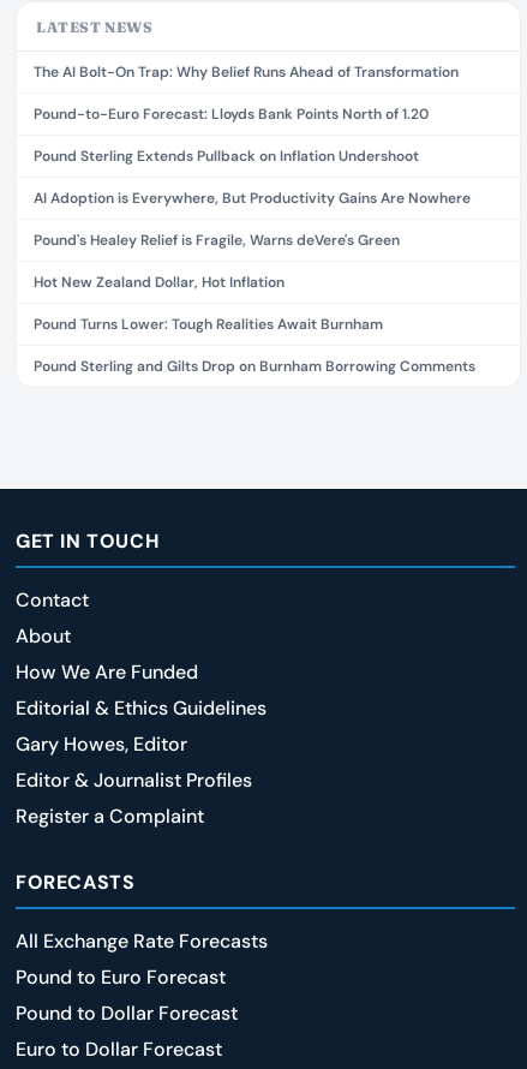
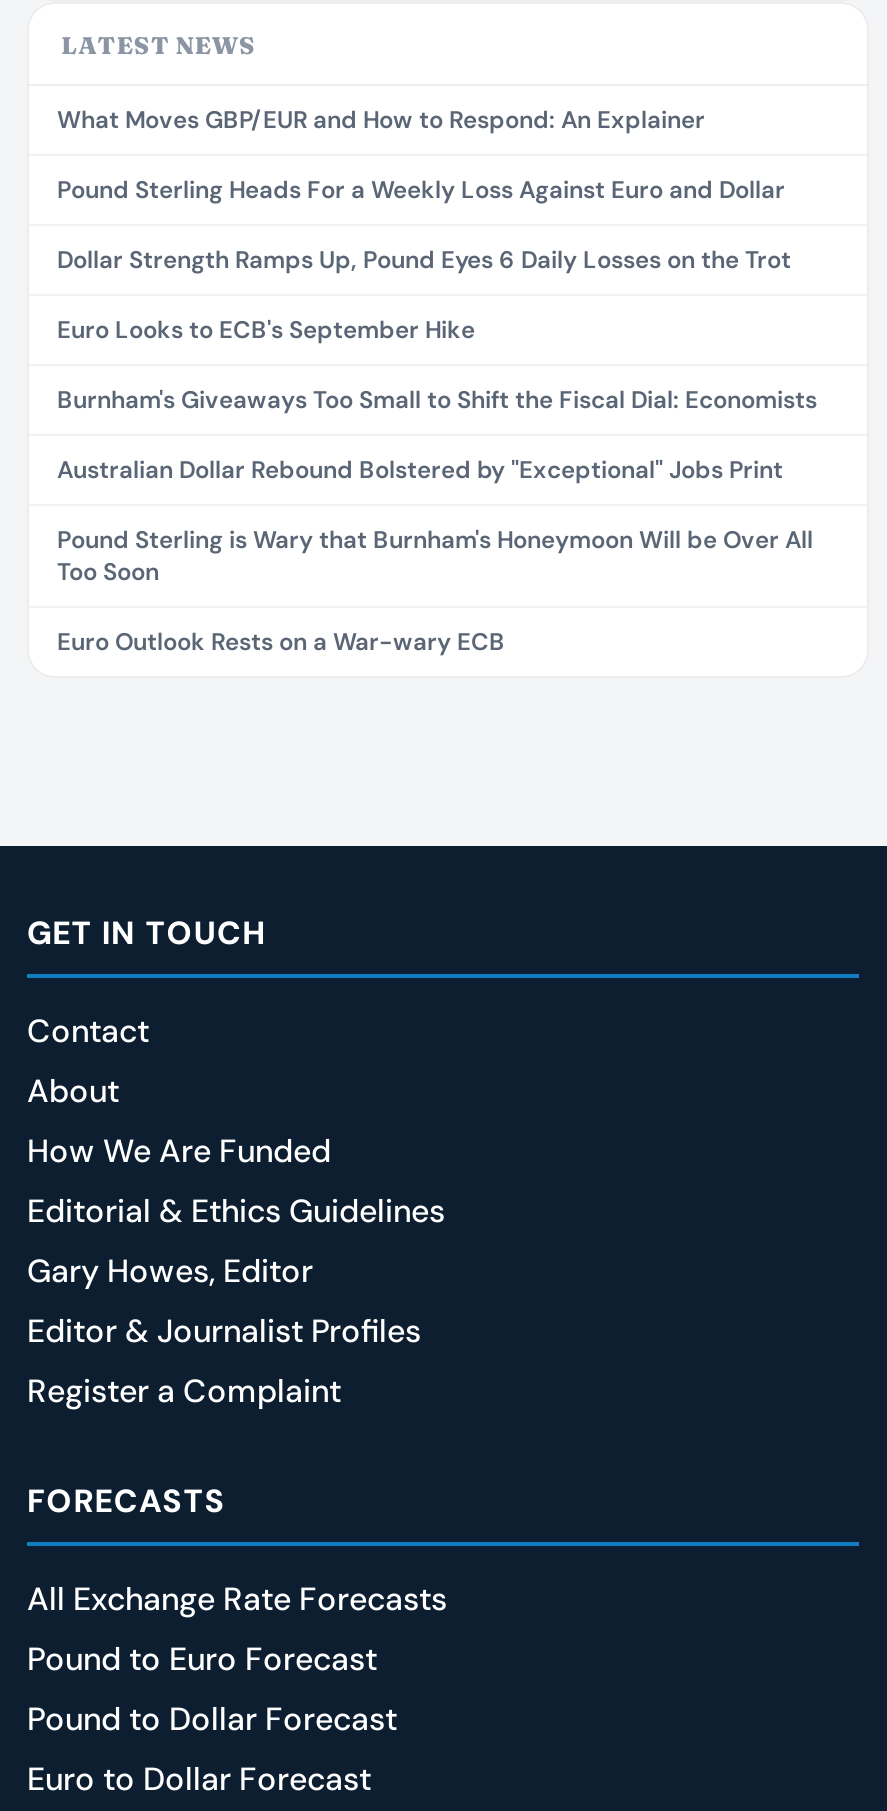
- The AI Bolt-On Trap: Why Belief Runs Ahead of Transformation
+ What Moves GBP/EUR and How to Respond: An Explainer

- Pound-to-Euro Forecast: Lloyds Bank Points North of 1.20
+ Pound Sterling Heads For a Weekly Loss Against Euro and Dollar

- Pound Sterling Extends Pullback on Inflation Undershoot
+ Dollar Strength Ramps Up, Pound Eyes 6 Daily Losses on the Trot

- AI Adoption is Everywhere, But Productivity Gains Are Nowhere
+ Euro Looks to ECB's September Hike

- Pound's Healey Relief is Fragile, Warns deVere's Green
+ Burnham's Giveaways Too Small to Shift the Fiscal Dial: Economists

- Hot New Zealand Dollar, Hot Inflation
+ Australian Dollar Rebound Bolstered by "Exceptional" Jobs Print

- Pound Turns Lower: Tough Realities Await Burnham
+ Pound Sterling is Wary that Burnham's Honeymoon Will be Over All
+ Too Soon

- Pound Sterling and Gilts Drop on Burnham Borrowing Comments
+ Euro Outlook Rests on a War-wary ECB
